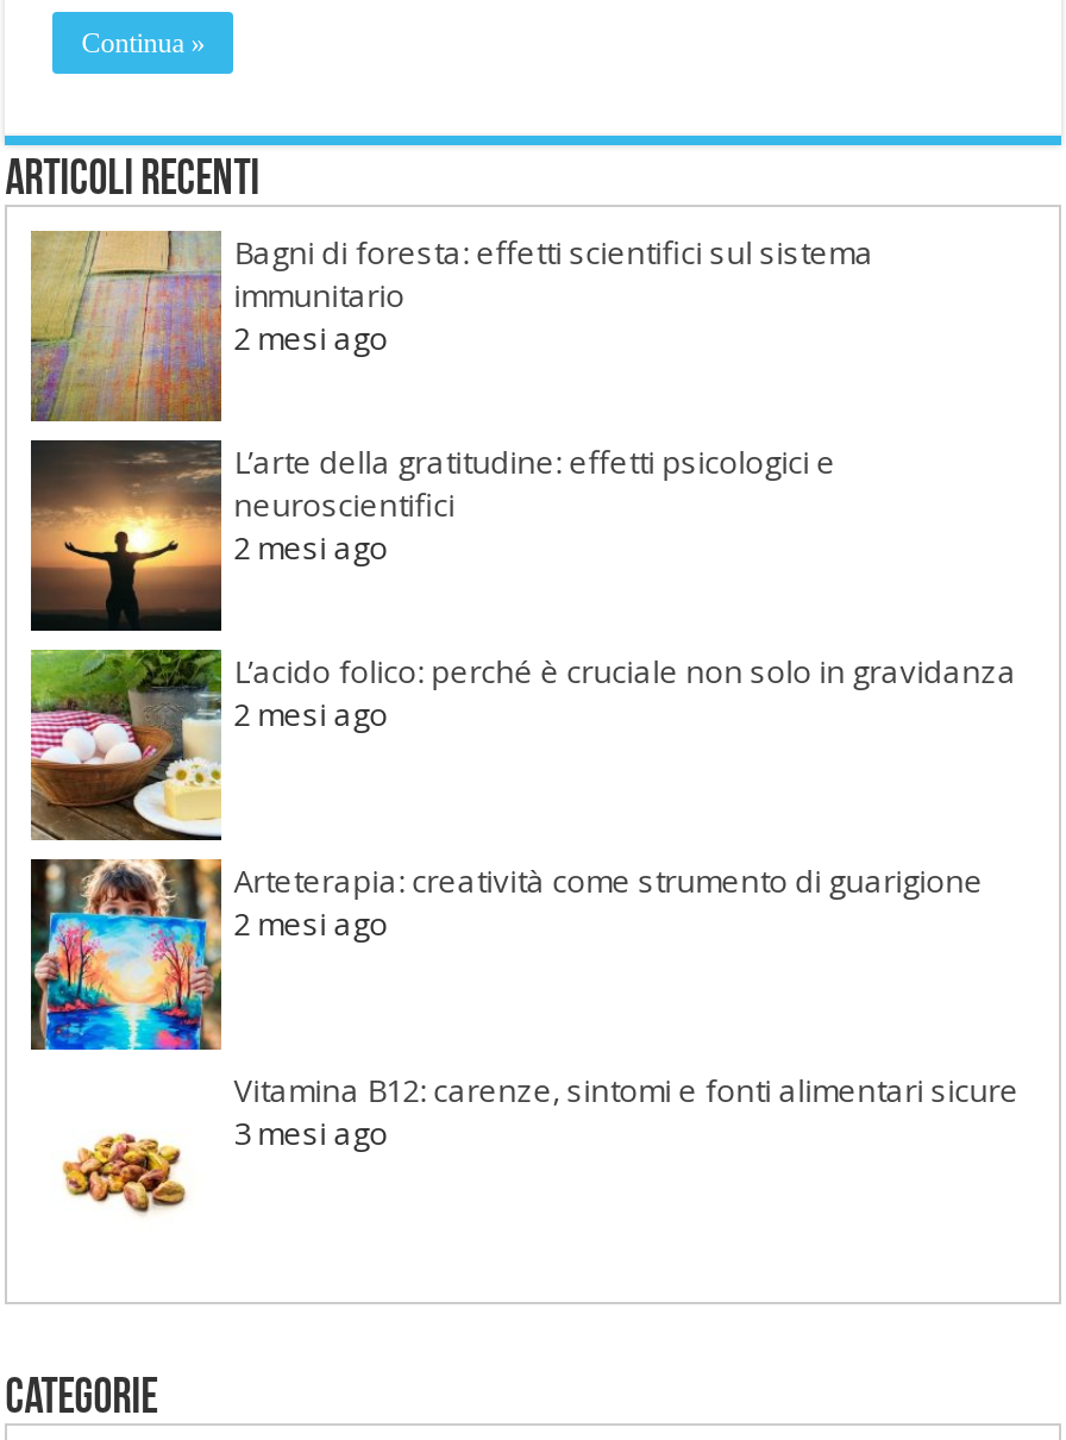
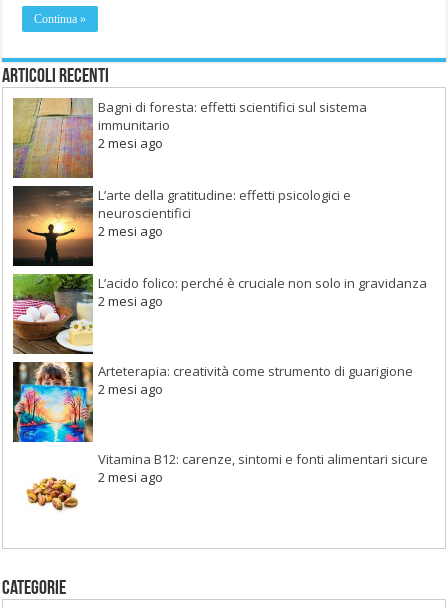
- 3 mesi ago
+ 2 mesi ago
